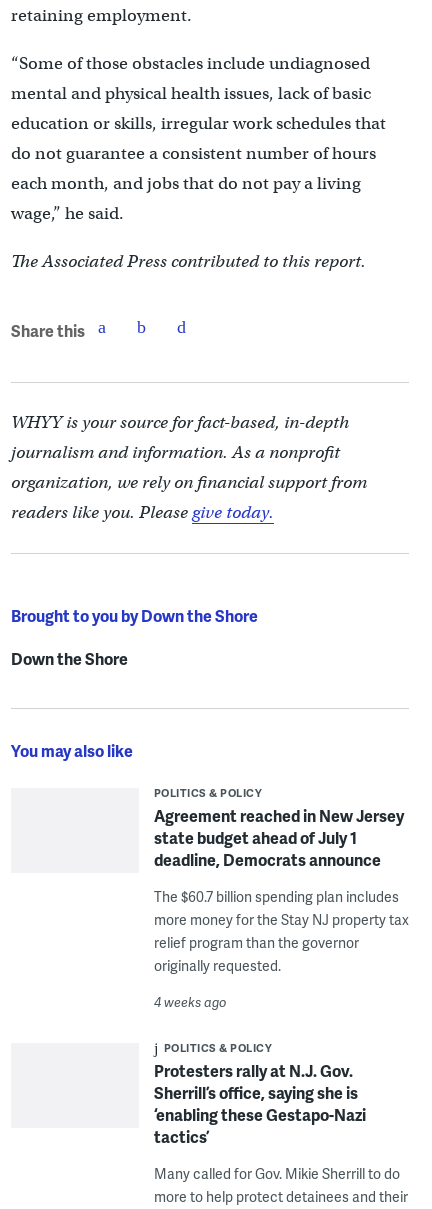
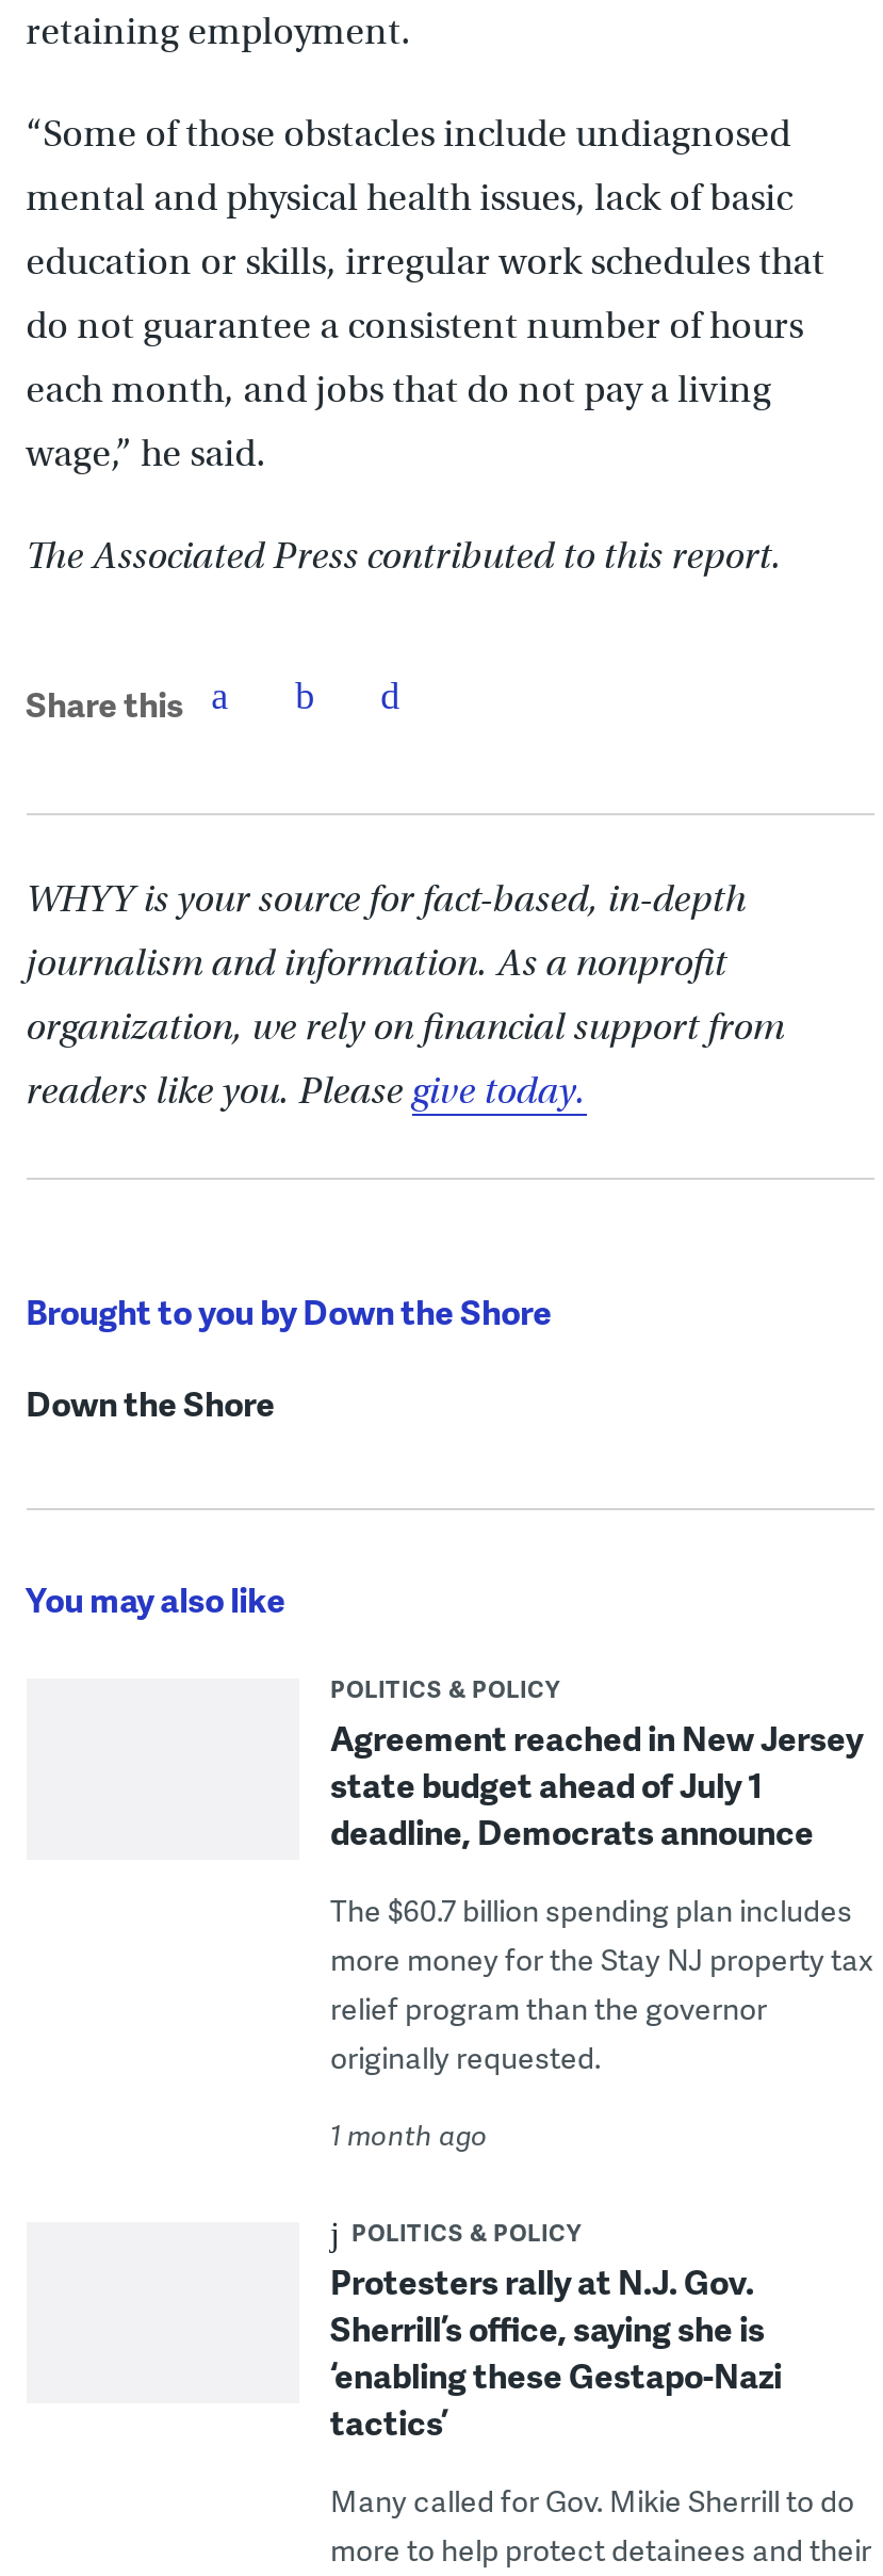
- 4 weeks ago
+ 1 month ago
